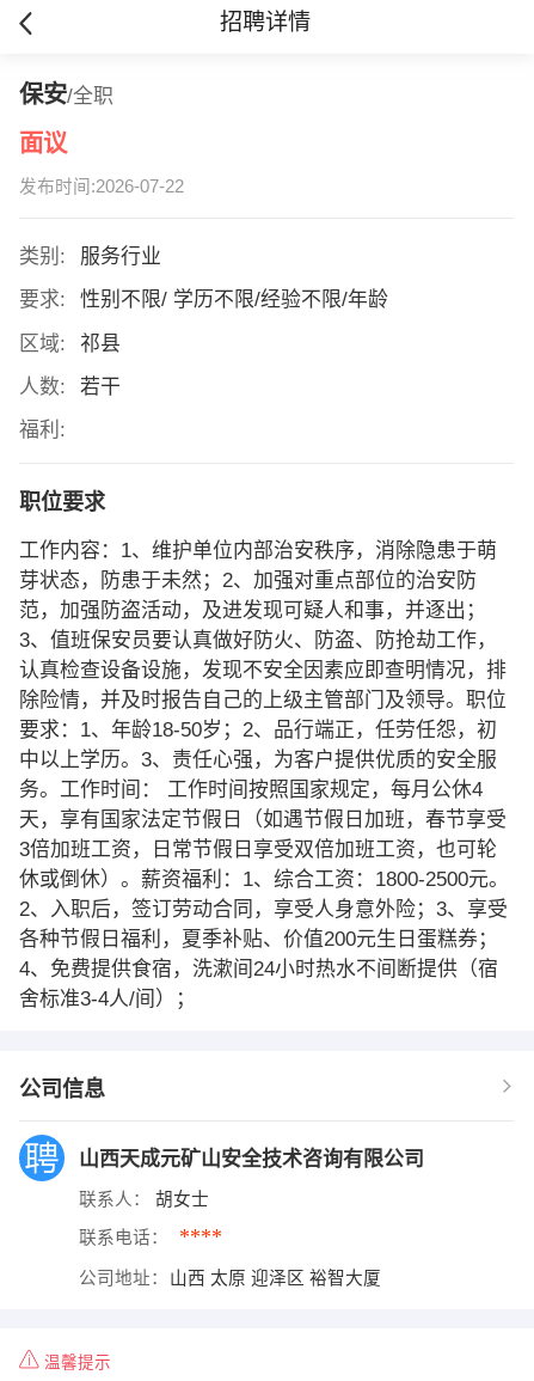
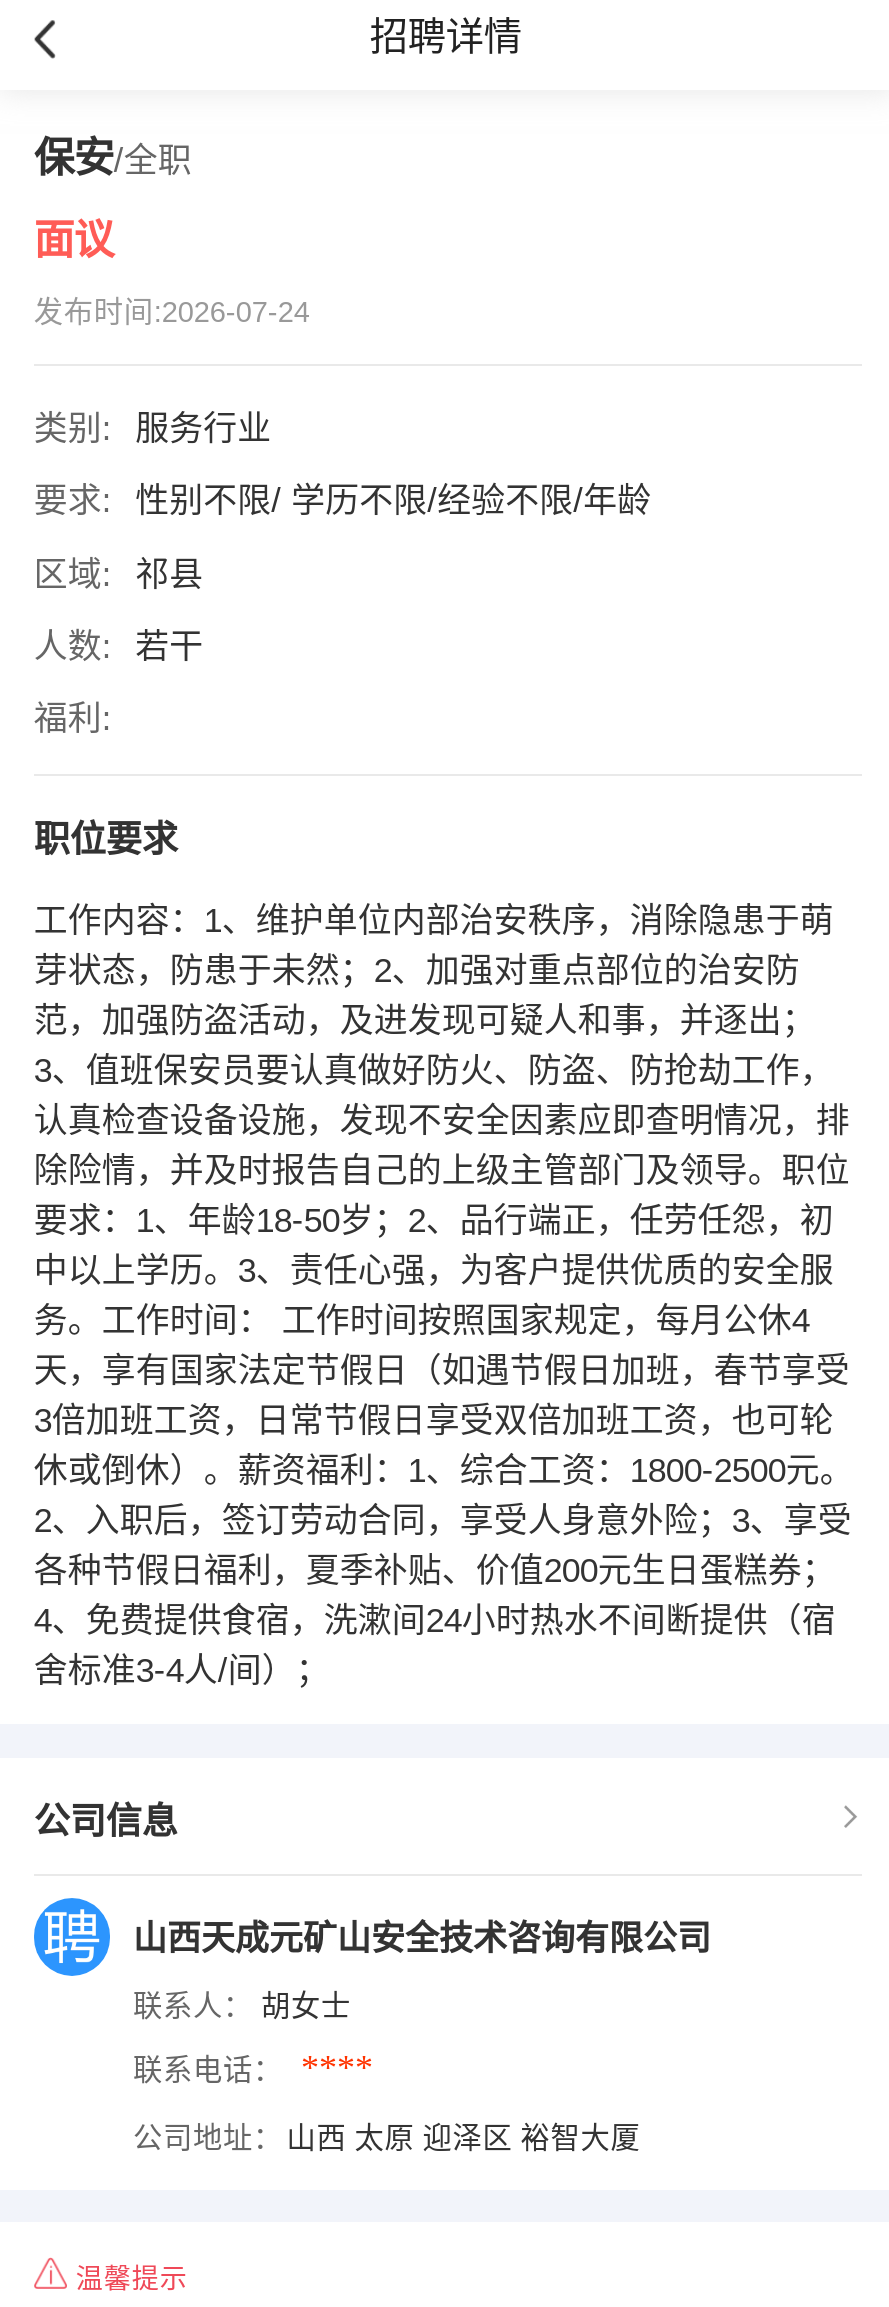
- 发布时间:2026-07-22
+ 发布时间:2026-07-24
